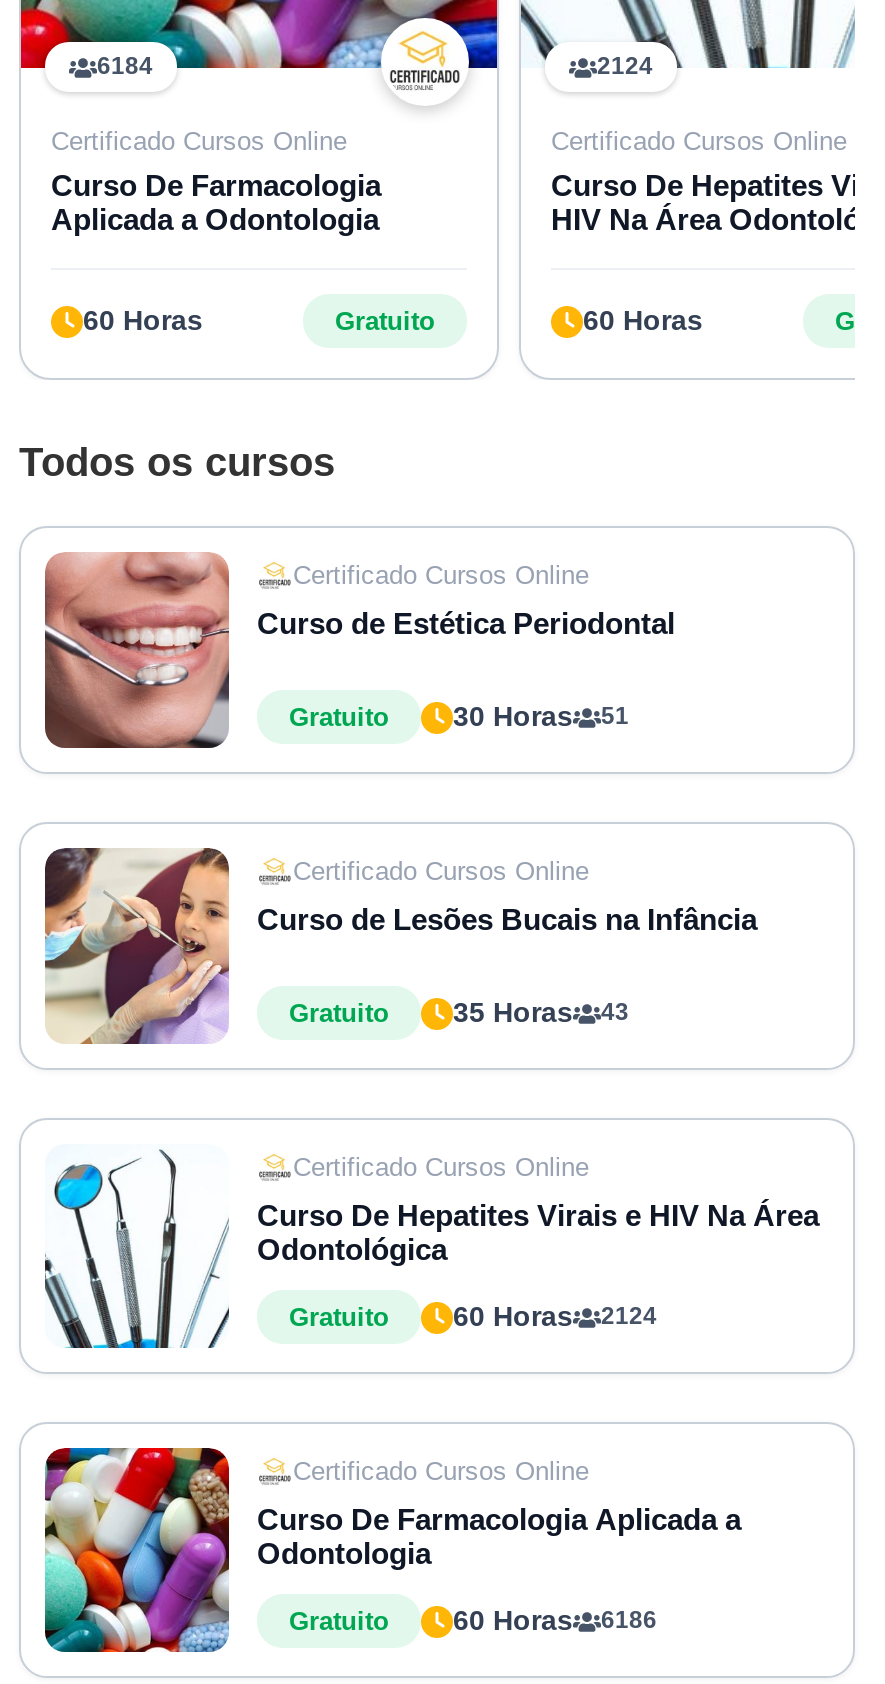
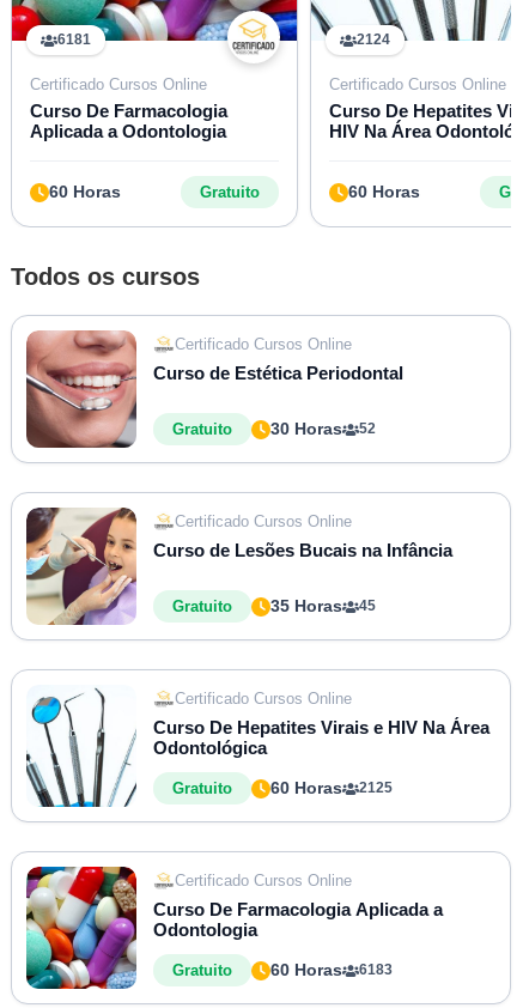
- 6184
+ 6181

- 30 Horas 51
+ 30 Horas 52

- 35 Horas 43
+ 35 Horas 45

- 60 Horas 2124
+ 60 Horas 2125

- 60 Horas 6186
+ 60 Horas 6183
